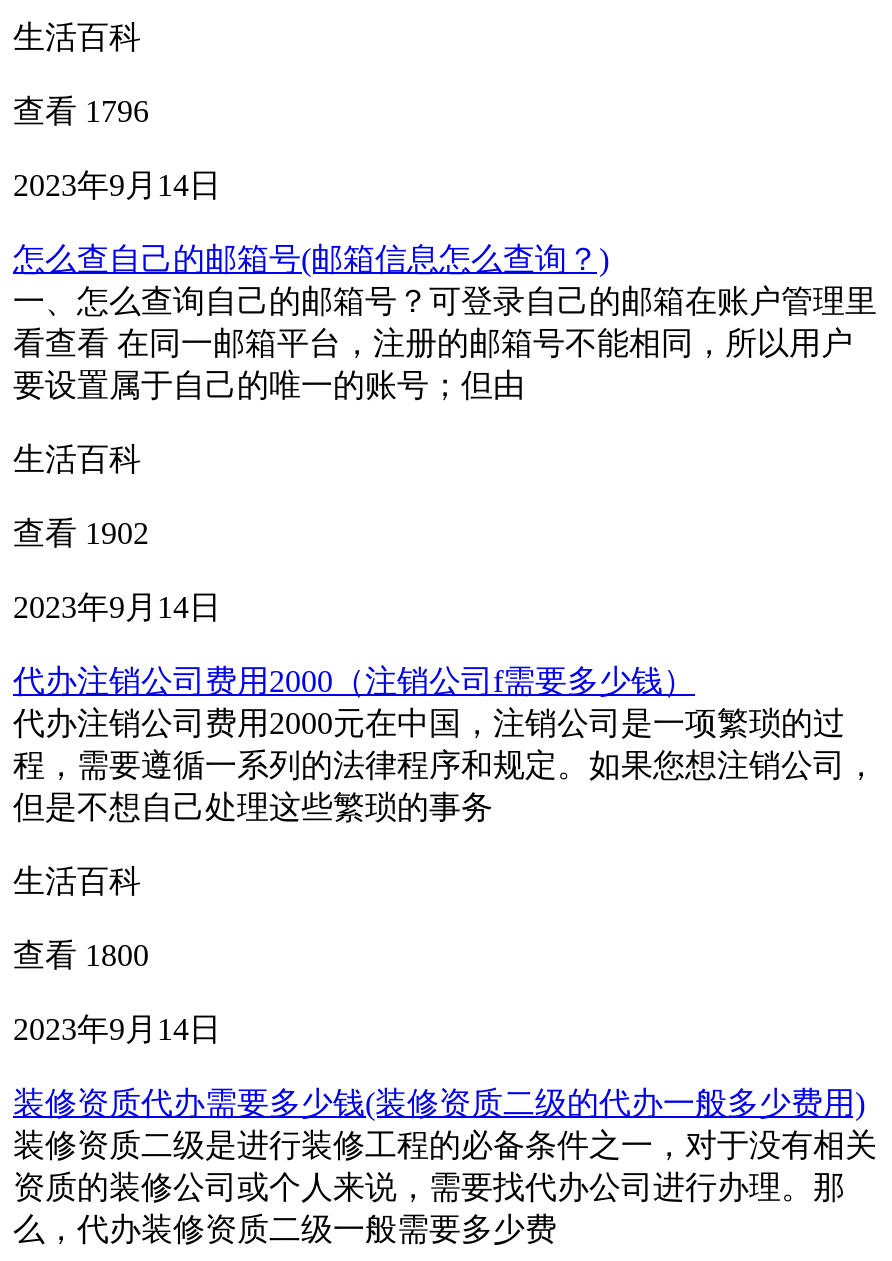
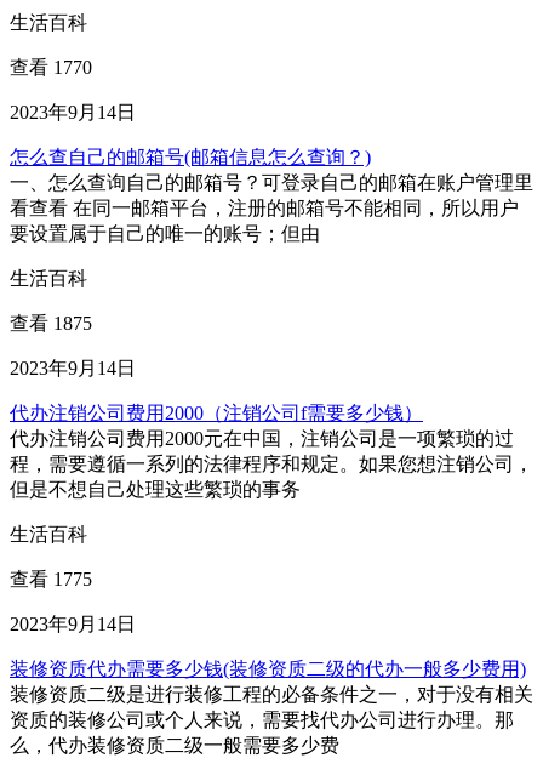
- 查看 1796
+ 查看 1770

- 查看 1902
+ 查看 1875

- 查看 1800
+ 查看 1775
